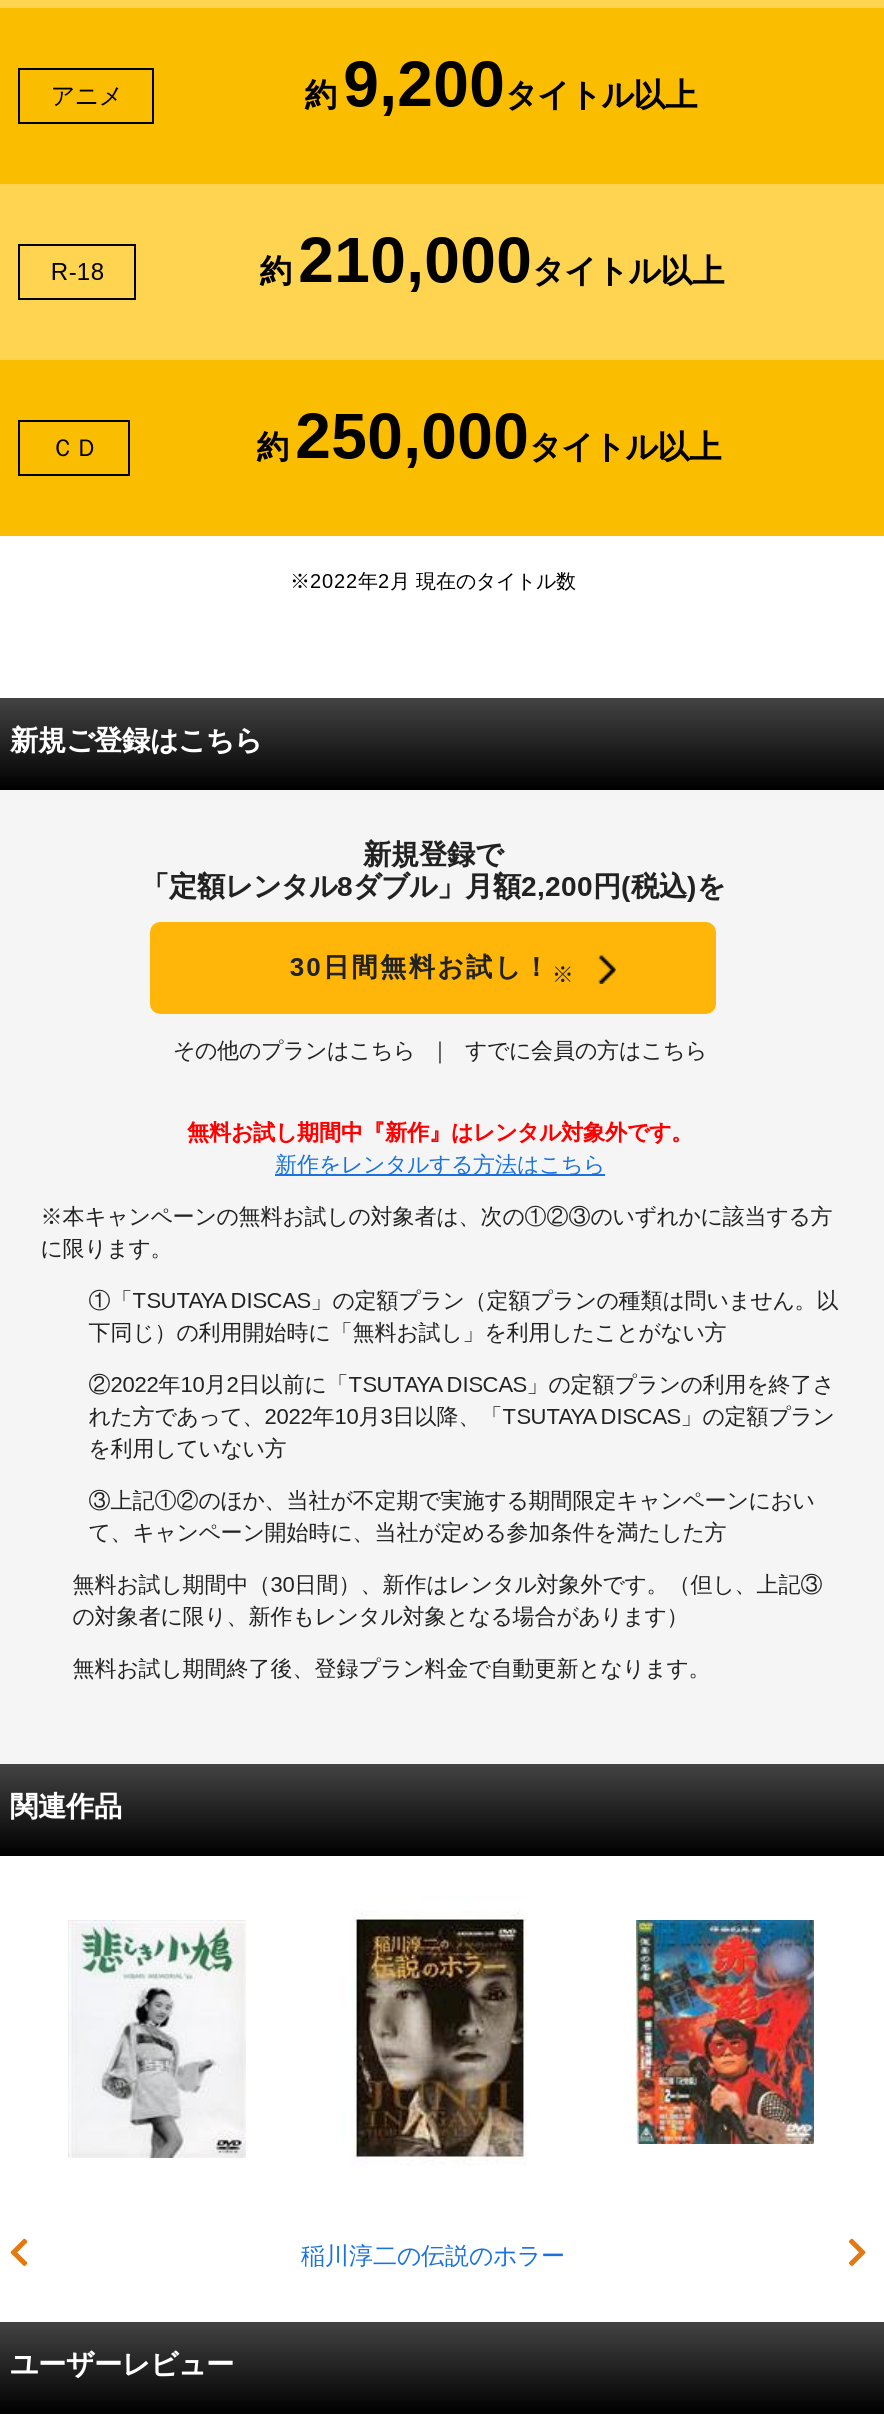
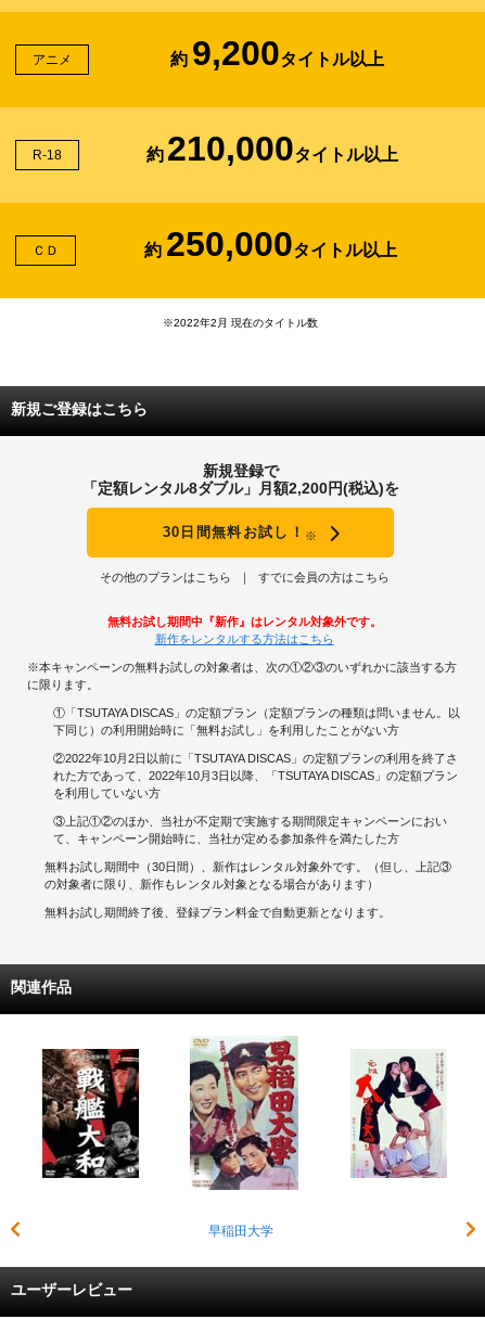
- [image]
- 稲川淳二の伝説のホラー
+ [image]
+ 早稲田大学

- [image]
+ [image]

- [image]
+ [image]
